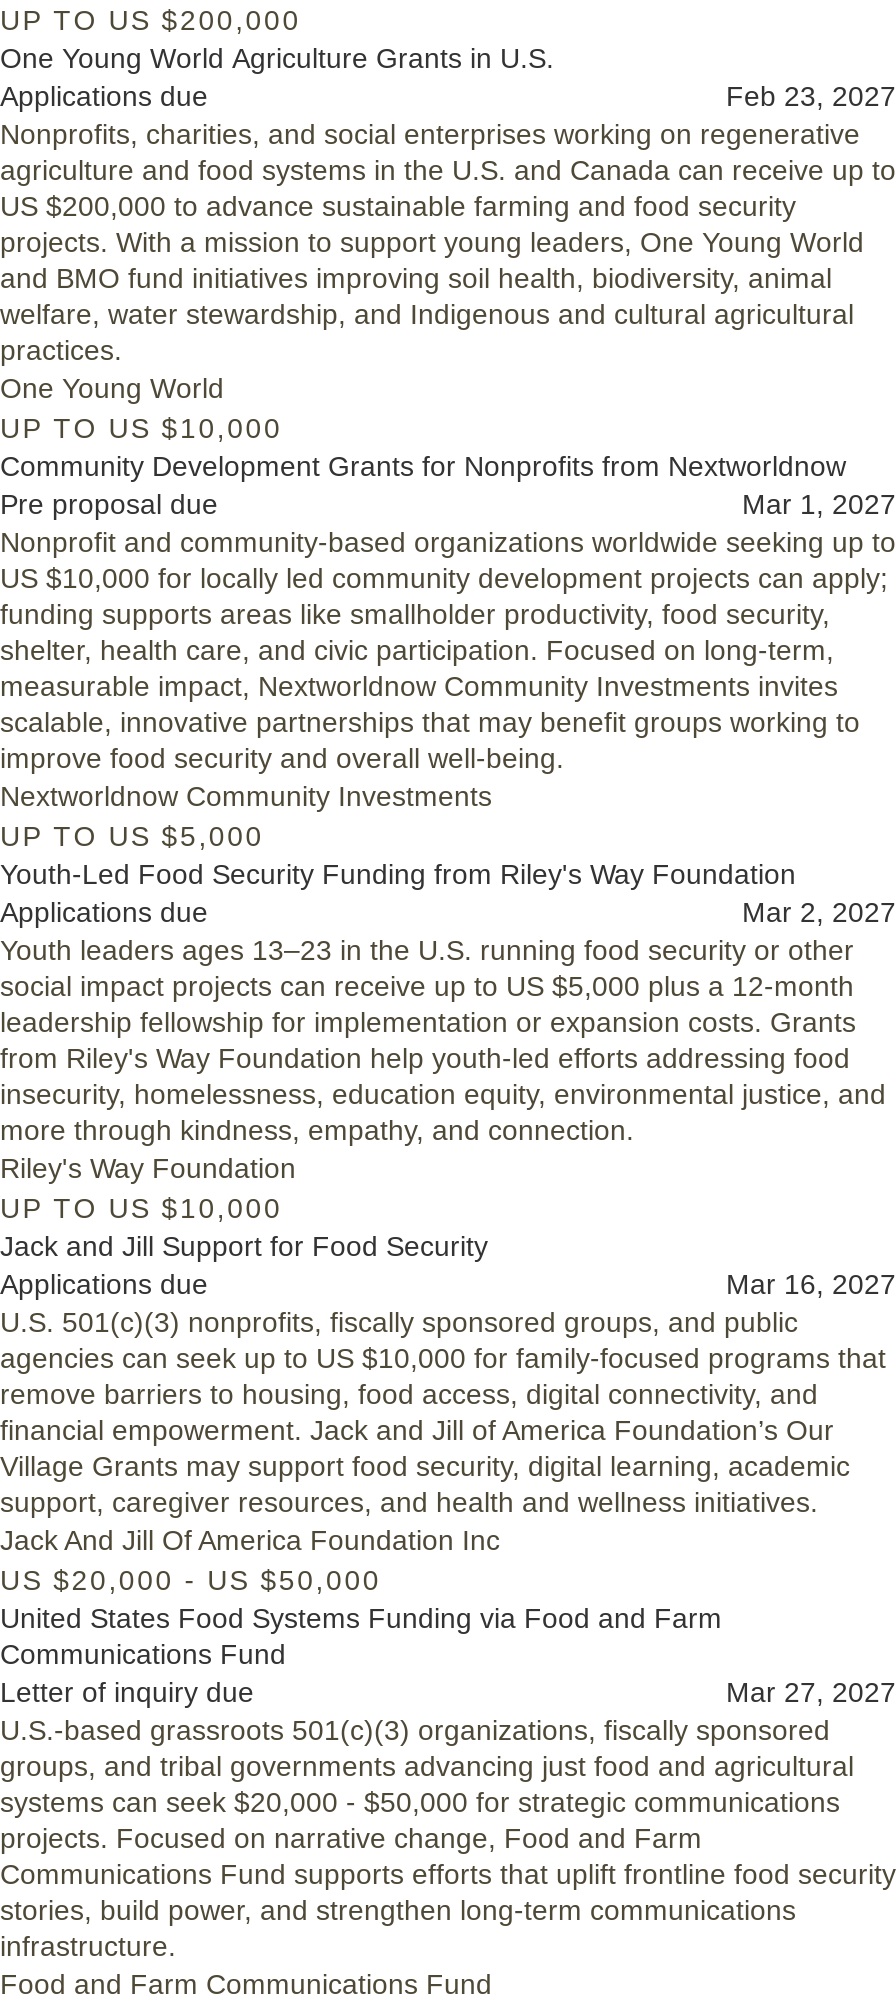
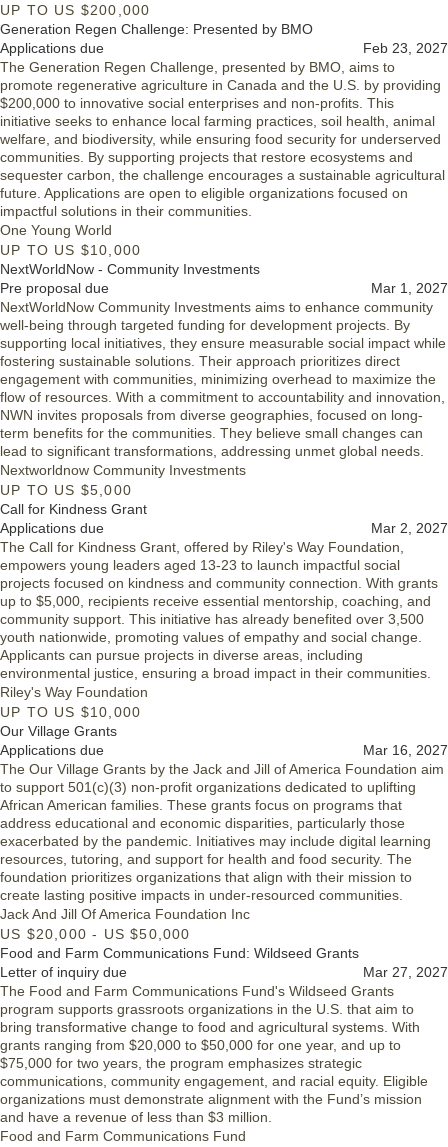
- One Young World Agriculture Grants in U.S.
+ Generation Regen Challenge: Presented by BMO

- Nonprofits, charities, and social enterprises working on regenerative
- agriculture and food systems in the U.S. and Canada can receive up to
- US $200,000 to advance sustainable farming and food security
- projects. With a mission to support young leaders, One Young World
- and BMO fund initiatives improving soil health, biodiversity, animal
- welfare, water stewardship, and Indigenous and cultural agricultural
- practices.
+ The Generation Regen Challenge, presented by BMO, aims to
+ promote regenerative agriculture in Canada and the U.S. by providing
+ $200,000 to innovative social enterprises and non-profits. This
+ initiative seeks to enhance local farming practices, soil health, animal
+ welfare, and biodiversity, while ensuring food security for underserved
+ communities. By supporting projects that restore ecosystems and
+ sequester carbon, the challenge encourages a sustainable agricultural
+ future. Applications are open to eligible organizations focused on
+ impactful solutions in their communities.

- Community Development Grants for Nonprofits from Nextworldnow
+ NextWorldNow - Community Investments

- Nonprofit and community-based organizations worldwide seeking up to
- US $10,000 for locally led community development projects can apply;
- funding supports areas like smallholder productivity, food security,
- shelter, health care, and civic participation. Focused on long-term,
- measurable impact, Nextworldnow Community Investments invites
- scalable, innovative partnerships that may benefit groups working to
- improve food security and overall well-being.
+ NextWorldNow Community Investments aims to enhance community
+ well-being through targeted funding for development projects. By
+ supporting local initiatives, they ensure measurable social impact while
+ fostering sustainable solutions. Their approach prioritizes direct
+ engagement with communities, minimizing overhead to maximize the
+ flow of resources. With a commitment to accountability and innovation,
+ NWN invites proposals from diverse geographies, focused on long-
+ term benefits for the communities. They believe small changes can
+ lead to significant transformations, addressing unmet global needs.

- Youth-Led Food Security Funding from Riley's Way Foundation
+ Call for Kindness Grant

- Youth leaders ages 13–23 in the U.S. running food security or other
- social impact projects can receive up to US $5,000 plus a 12‑month
- leadership fellowship for implementation or expansion costs. Grants
- from Riley's Way Foundation help youth-led efforts addressing food
- insecurity, homelessness, education equity, environmental justice, and
- more through kindness, empathy, and connection.
+ The Call for Kindness Grant, offered by Riley's Way Foundation,
+ empowers young leaders aged 13-23 to launch impactful social
+ projects focused on kindness and community connection. With grants
+ up to $5,000, recipients receive essential mentorship, coaching, and
+ community support. This initiative has already benefited over 3,500
+ youth nationwide, promoting values of empathy and social change.
+ Applicants can pursue projects in diverse areas, including
+ environmental justice, ensuring a broad impact in their communities.

- Jack and Jill Support for Food Security
+ Our Village Grants

- U.S. 501(c)(3) nonprofits, fiscally sponsored groups, and public
- agencies can seek up to US $10,000 for family-focused programs that
- remove barriers to housing, food access, digital connectivity, and
- financial empowerment. Jack and Jill of America Foundation’s Our
- Village Grants may support food security, digital learning, academic
- support, caregiver resources, and health and wellness initiatives.
+ The Our Village Grants by the Jack and Jill of America Foundation aim
+ to support 501(c)(3) non-profit organizations dedicated to uplifting
+ African American families. These grants focus on programs that
+ address educational and economic disparities, particularly those
+ exacerbated by the pandemic. Initiatives may include digital learning
+ resources, tutoring, and support for health and food security. The
+ foundation prioritizes organizations that align with their mission to
+ create lasting positive impacts in under-resourced communities.

- United States Food Systems Funding via Food and Farm
- Communications Fund
+ Food and Farm Communications Fund: Wildseed Grants

- U.S.-based grassroots 501(c)(3) organizations, fiscally sponsored
- groups, and tribal governments advancing just food and agricultural
- systems can seek $20,000 - $50,000 for strategic communications
- projects. Focused on narrative change, Food and Farm
- Communications Fund supports efforts that uplift frontline food security
- stories, build power, and strengthen long-term communications
- infrastructure.
+ The Food and Farm Communications Fund's Wildseed Grants
+ program supports grassroots organizations in the U.S. that aim to
+ bring transformative change to food and agricultural systems. With
+ grants ranging from $20,000 to $50,000 for one year, and up to
+ $75,000 for two years, the program emphasizes strategic
+ communications, community engagement, and racial equity. Eligible
+ organizations must demonstrate alignment with the Fund’s mission
+ and have a revenue of less than $3 million.
